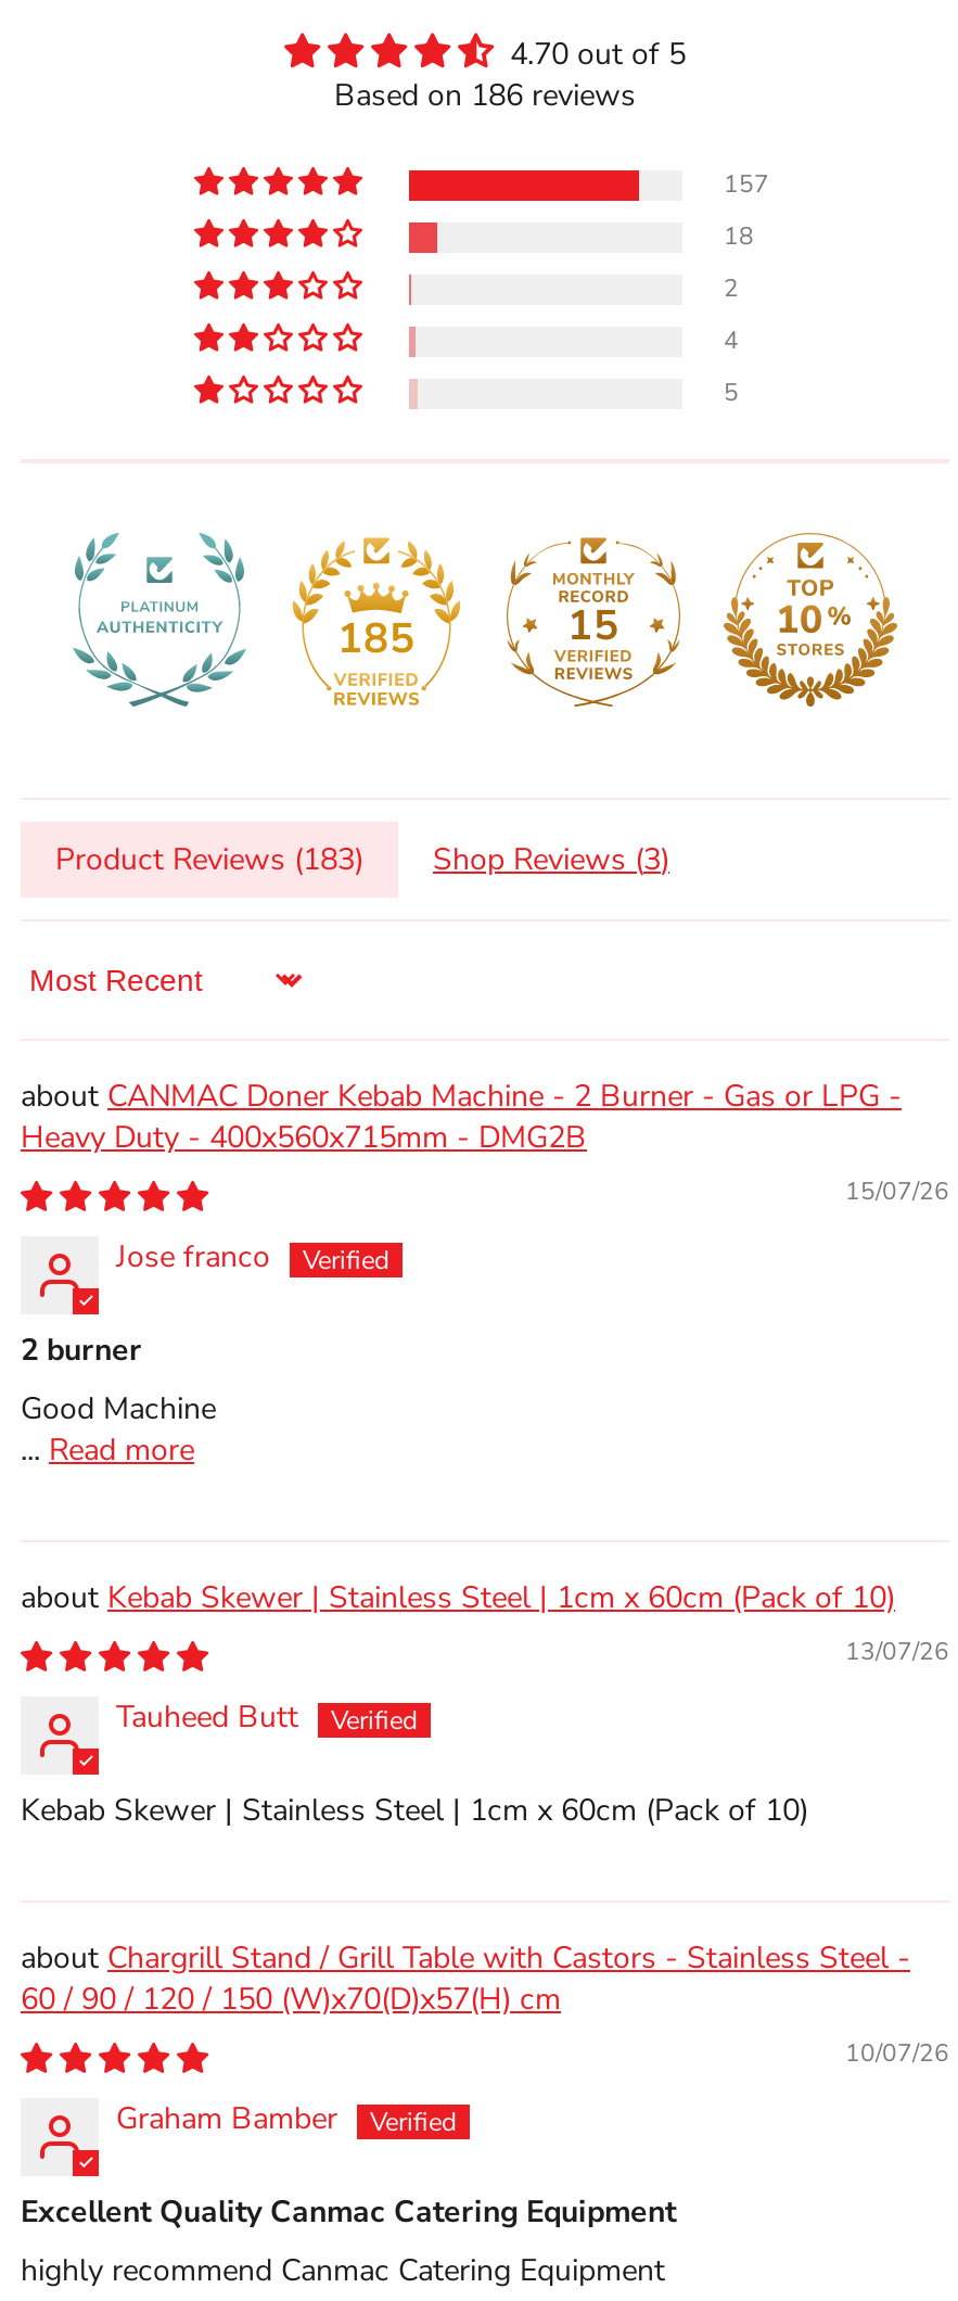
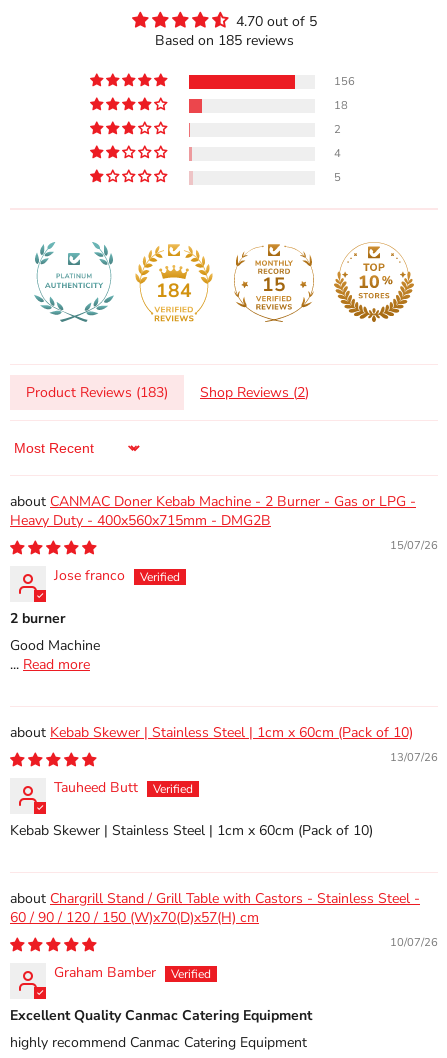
- Based on 186 reviews
+ Based on 185 reviews

- 157
+ 156

- 185
+ 184

- Product Reviews (183) Shop Reviews (3)
+ Product Reviews (183) Shop Reviews (2)
